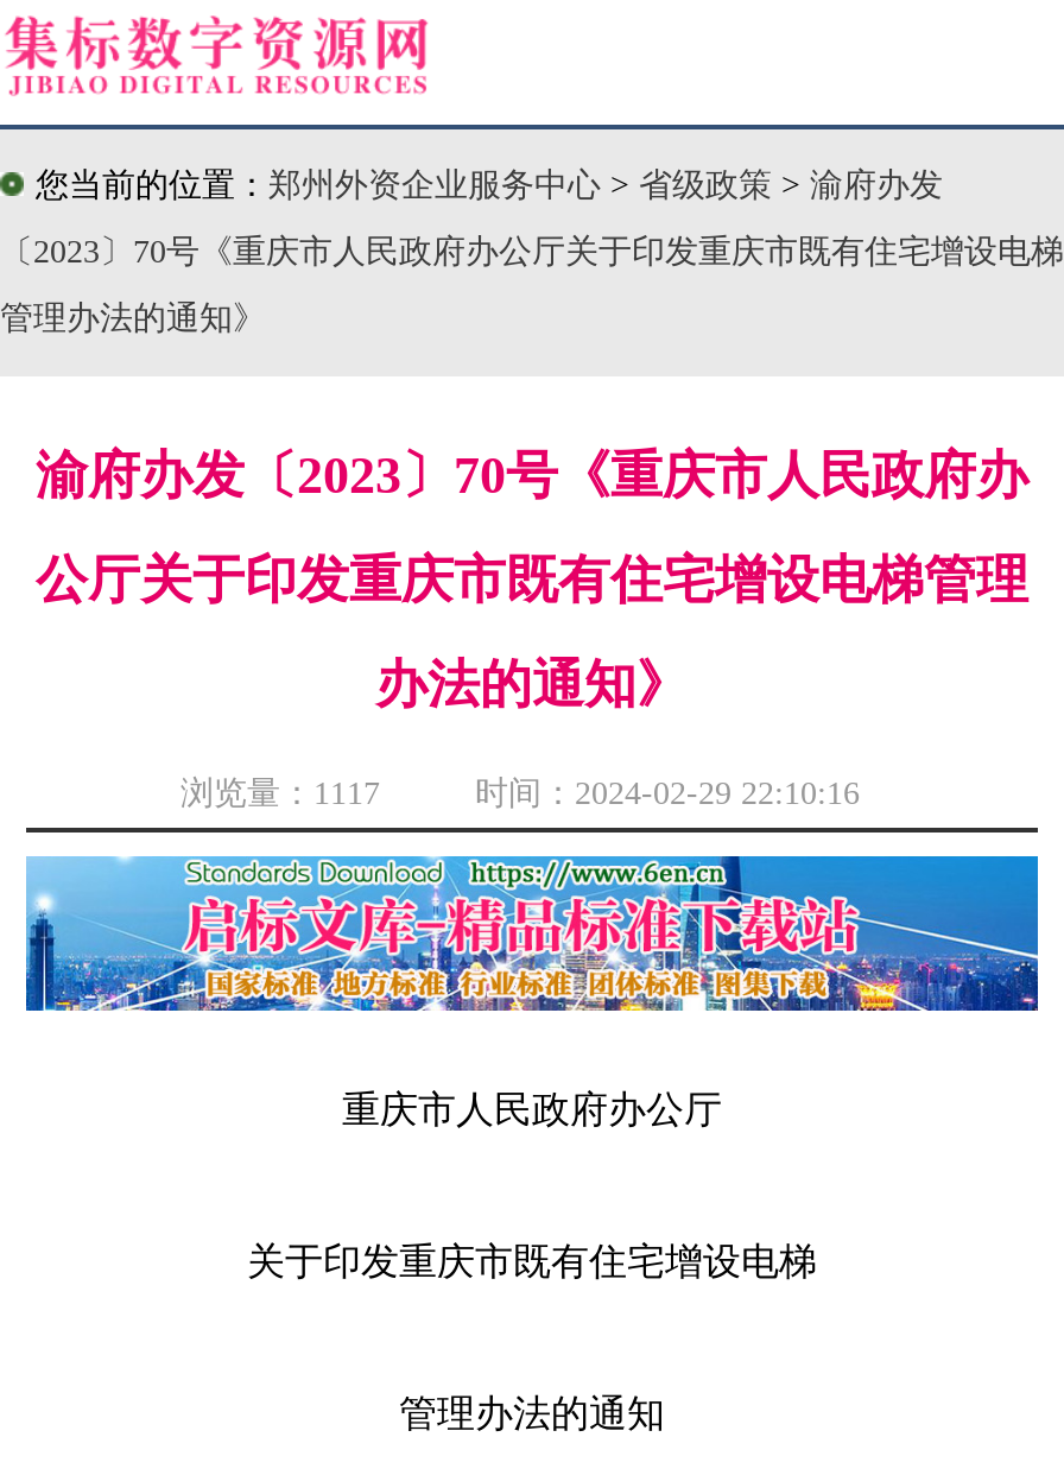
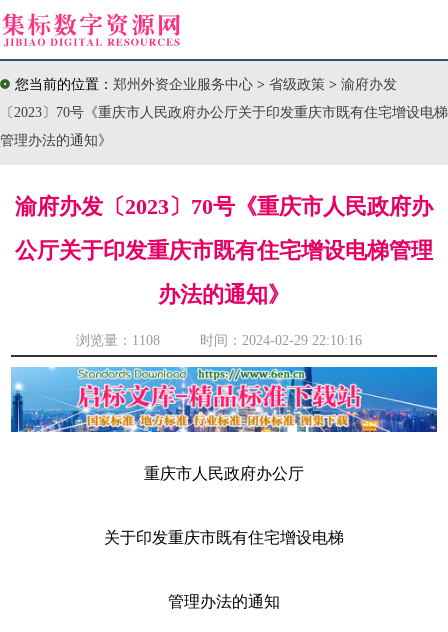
- 浏览量：1117 时间：2024-02-29 22:10:16
+ 浏览量：1108 时间：2024-02-29 22:10:16
